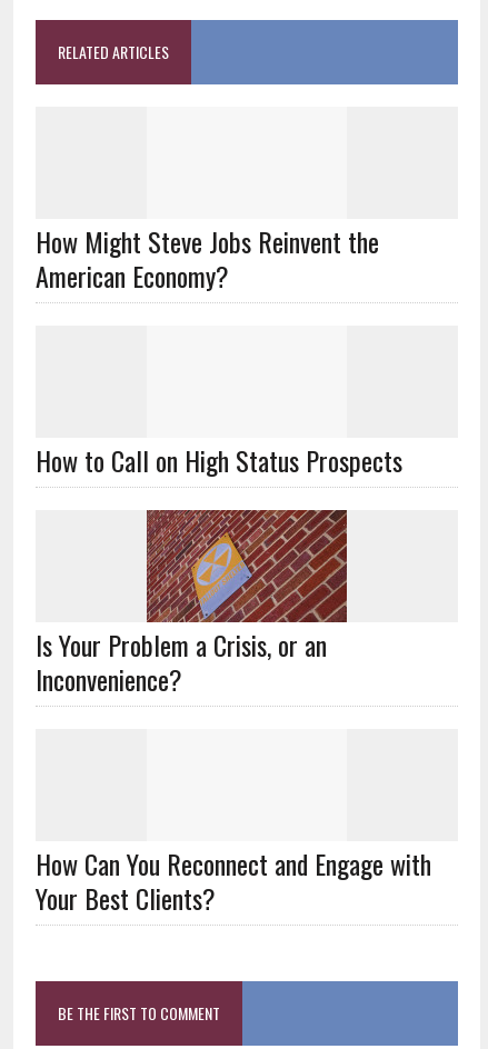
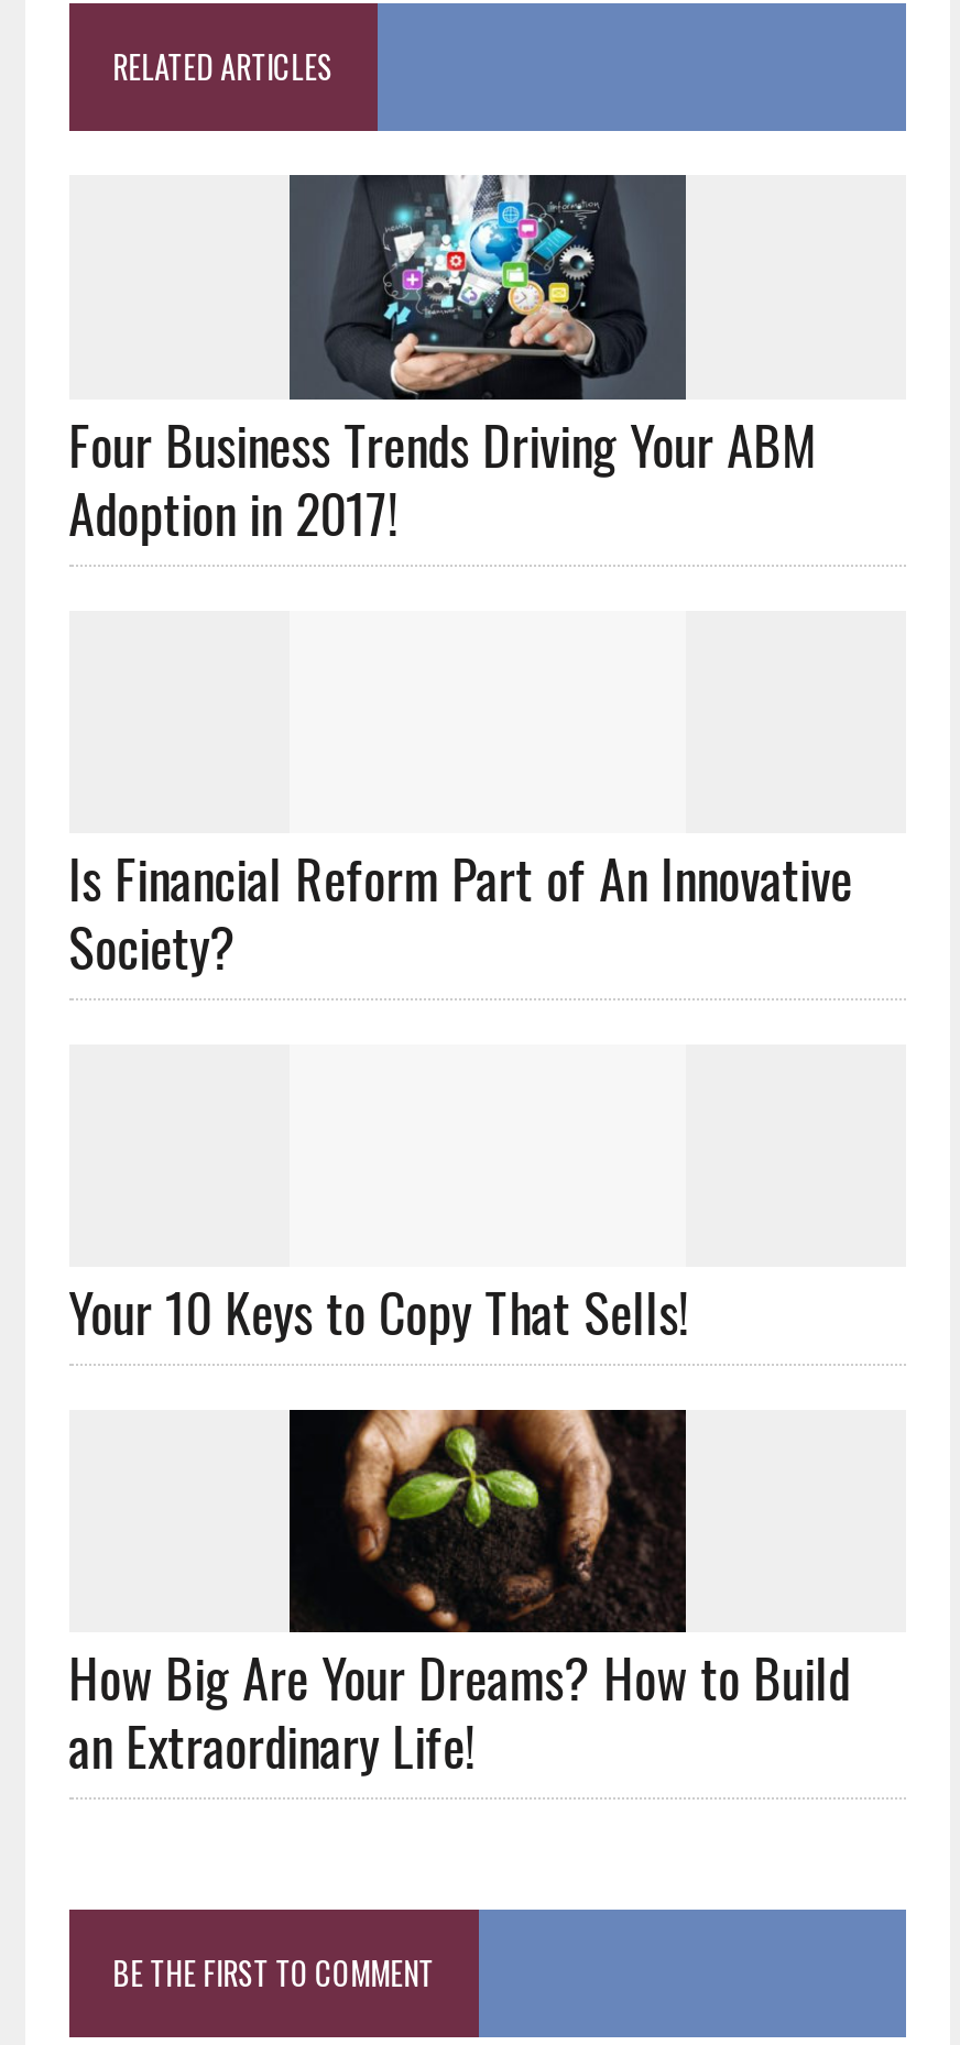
+ [image]

+ [image]

- How Might Steve Jobs Reinvent the
- American Economy?
+ Four Business Trends Driving Your ABM
+ Adoption in 2017!

- How to Call on High Status Prospects
+ Is Financial Reform Part of An Innovative
+ Society?

- [image]

- Is Your Problem a Crisis, or an
- Inconvenience?
+ Your 10 Keys to Copy That Sells!

- How Can You Reconnect and Engage with
- Your Best Clients?
+ How Big Are Your Dreams? How to Build
+ an Extraordinary Life!
